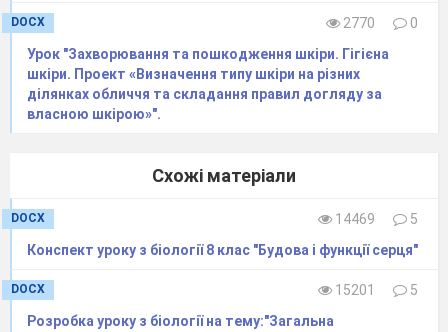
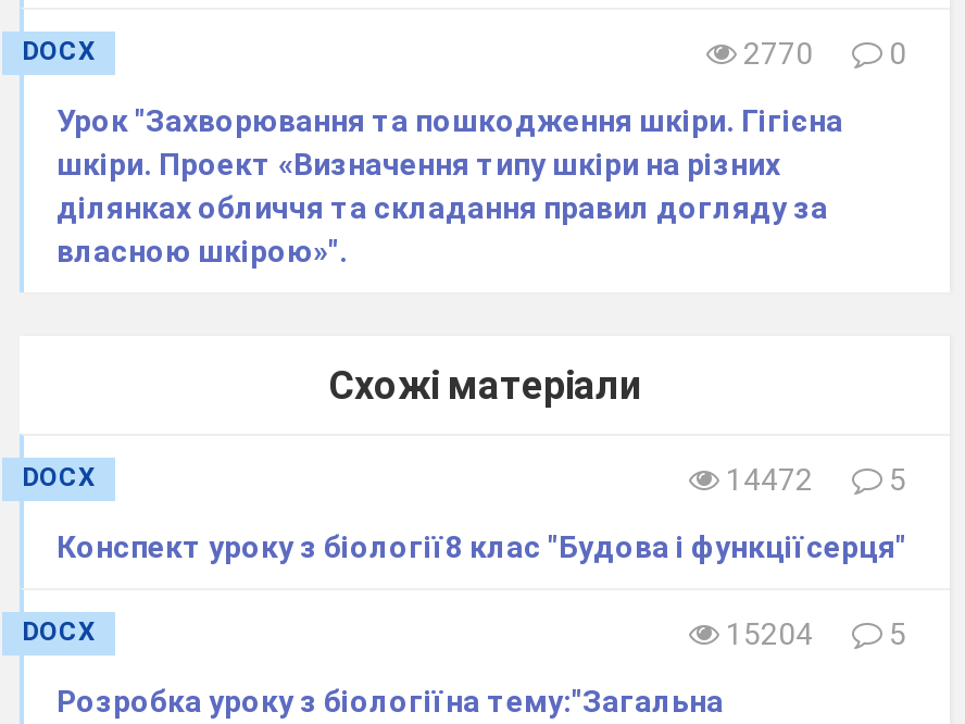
- 14469 5
+ 14472 5

- 15201 5
+ 15204 5
